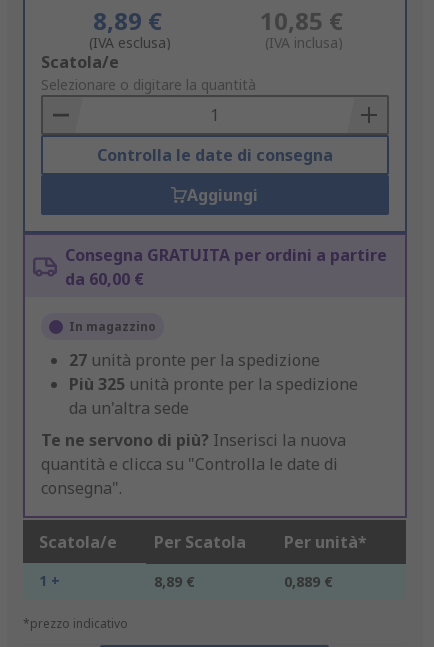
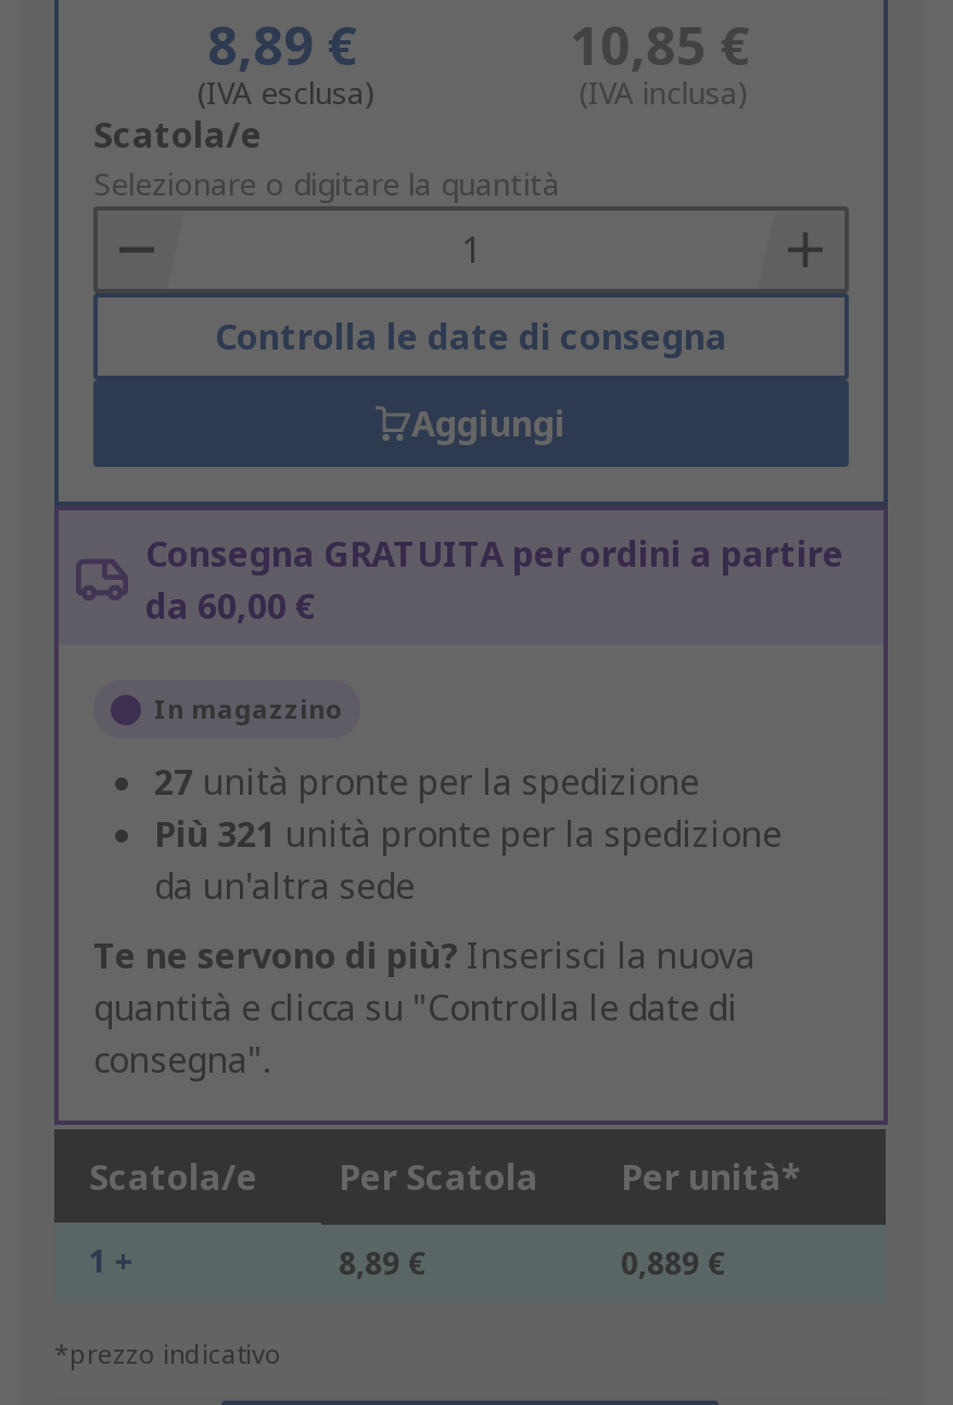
- Più 325 unità pronte per la spedizione
+ Più 321 unità pronte per la spedizione
